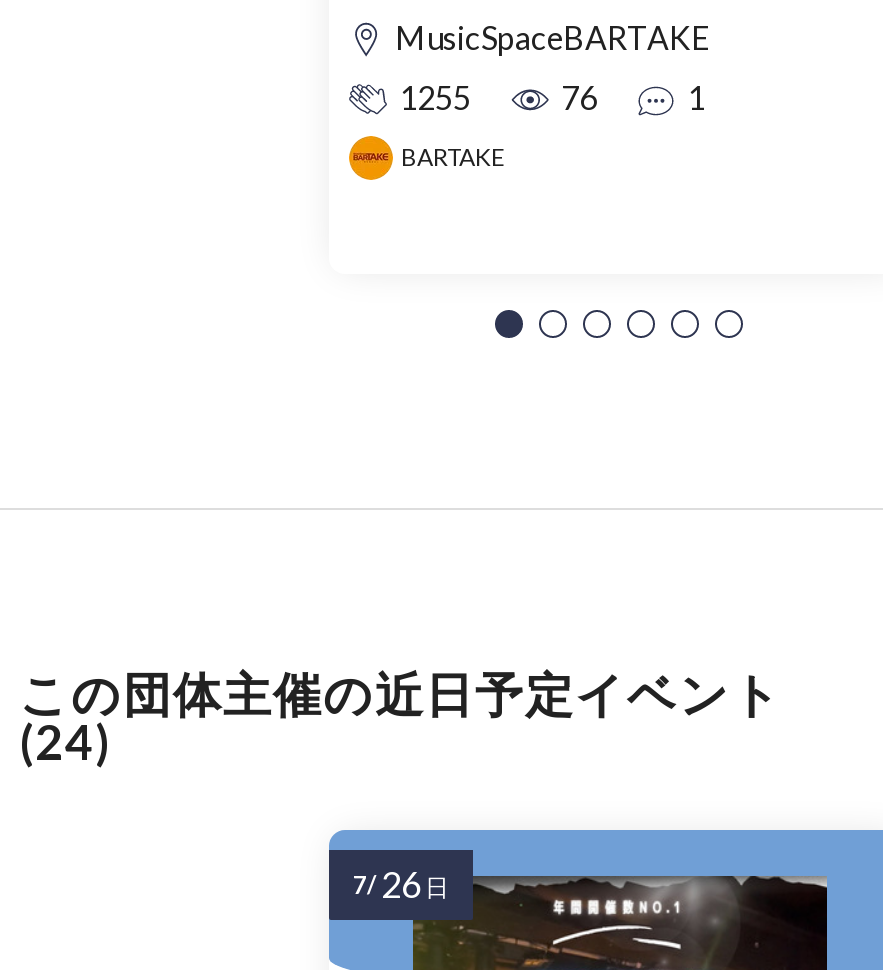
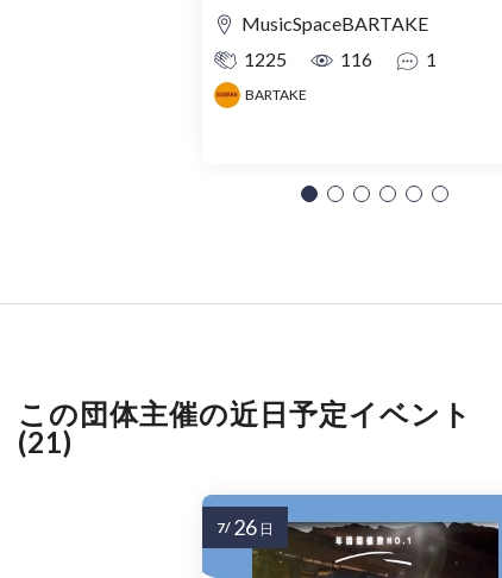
- 1255
+ 1225

- 76
+ 116

- (24)
+ (21)
